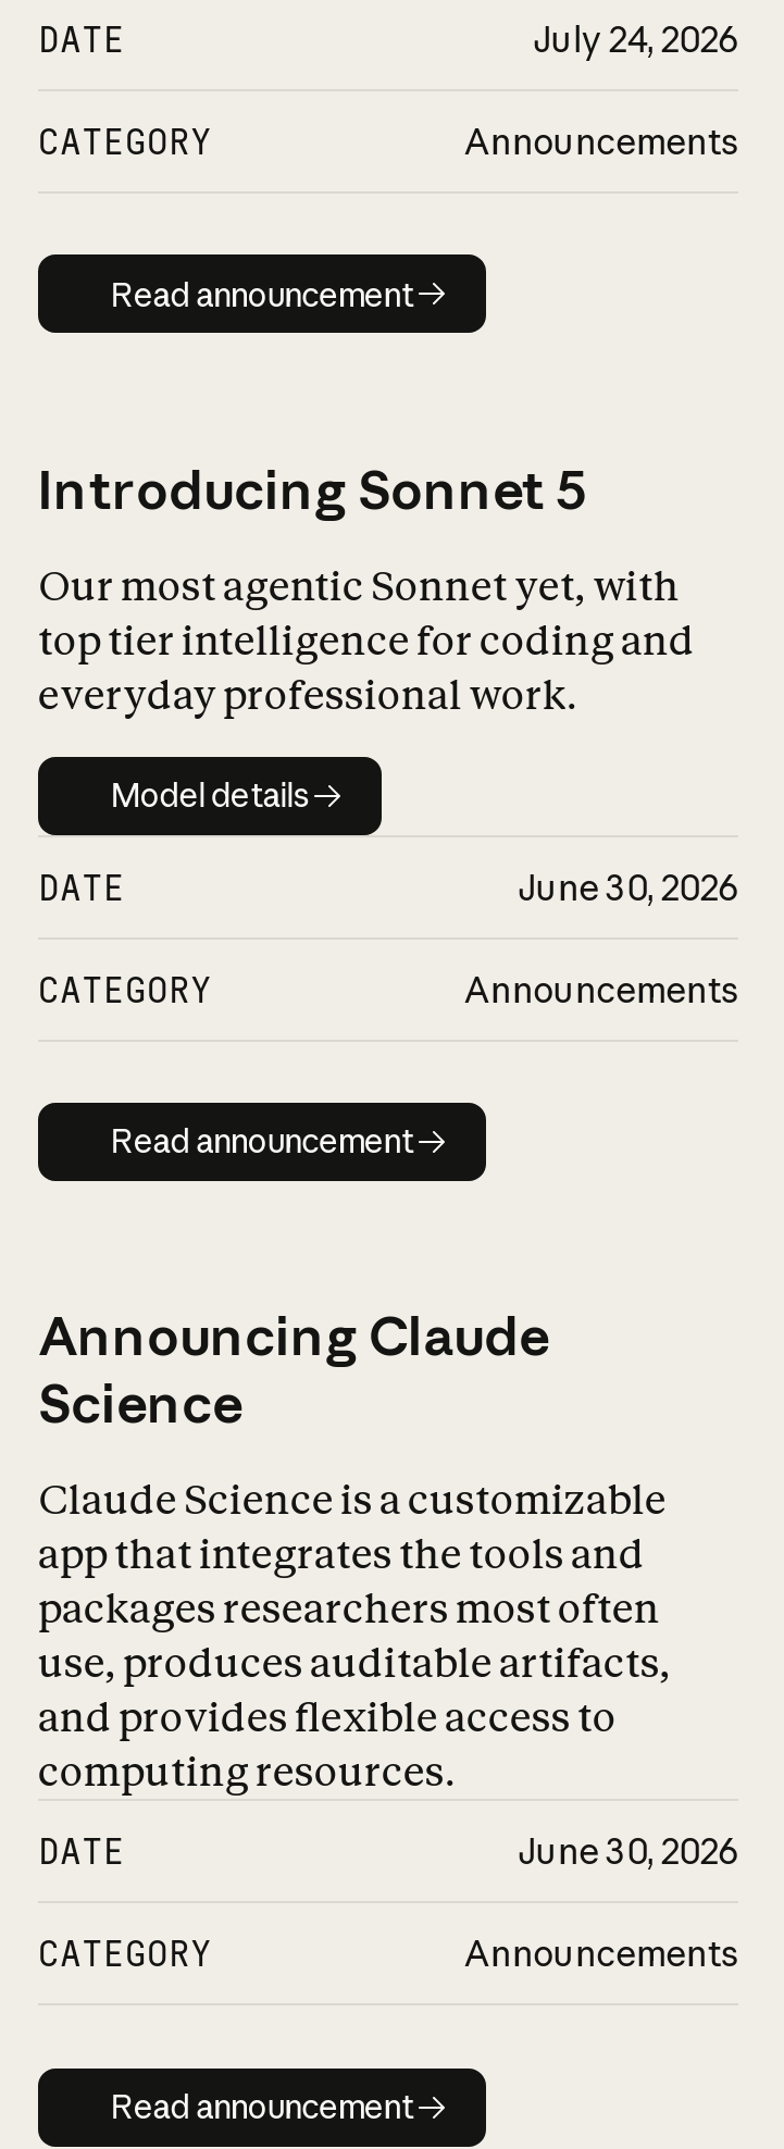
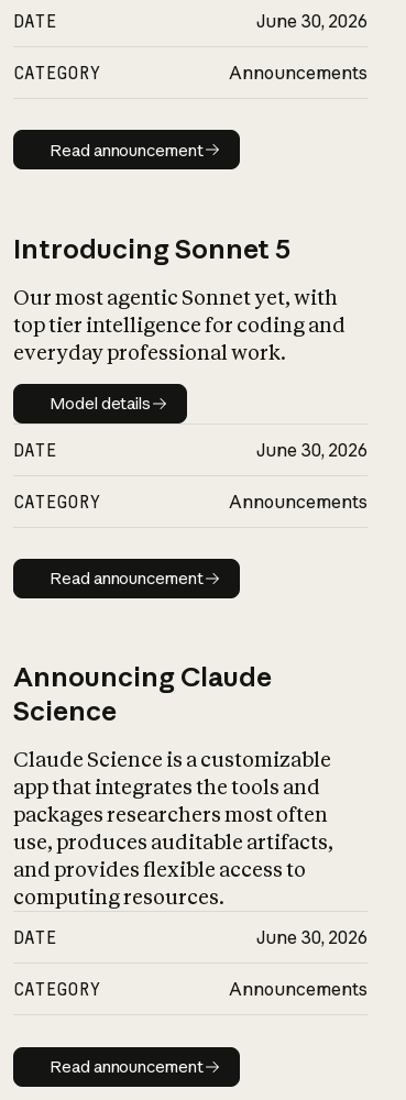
- July 24, 2026
+ June 30, 2026
